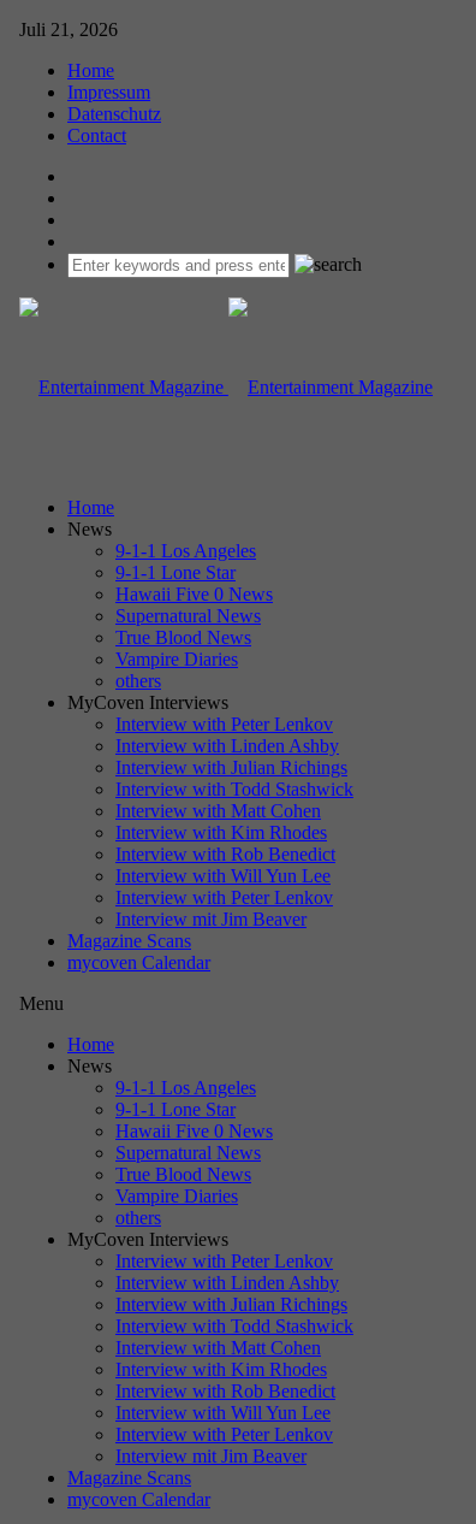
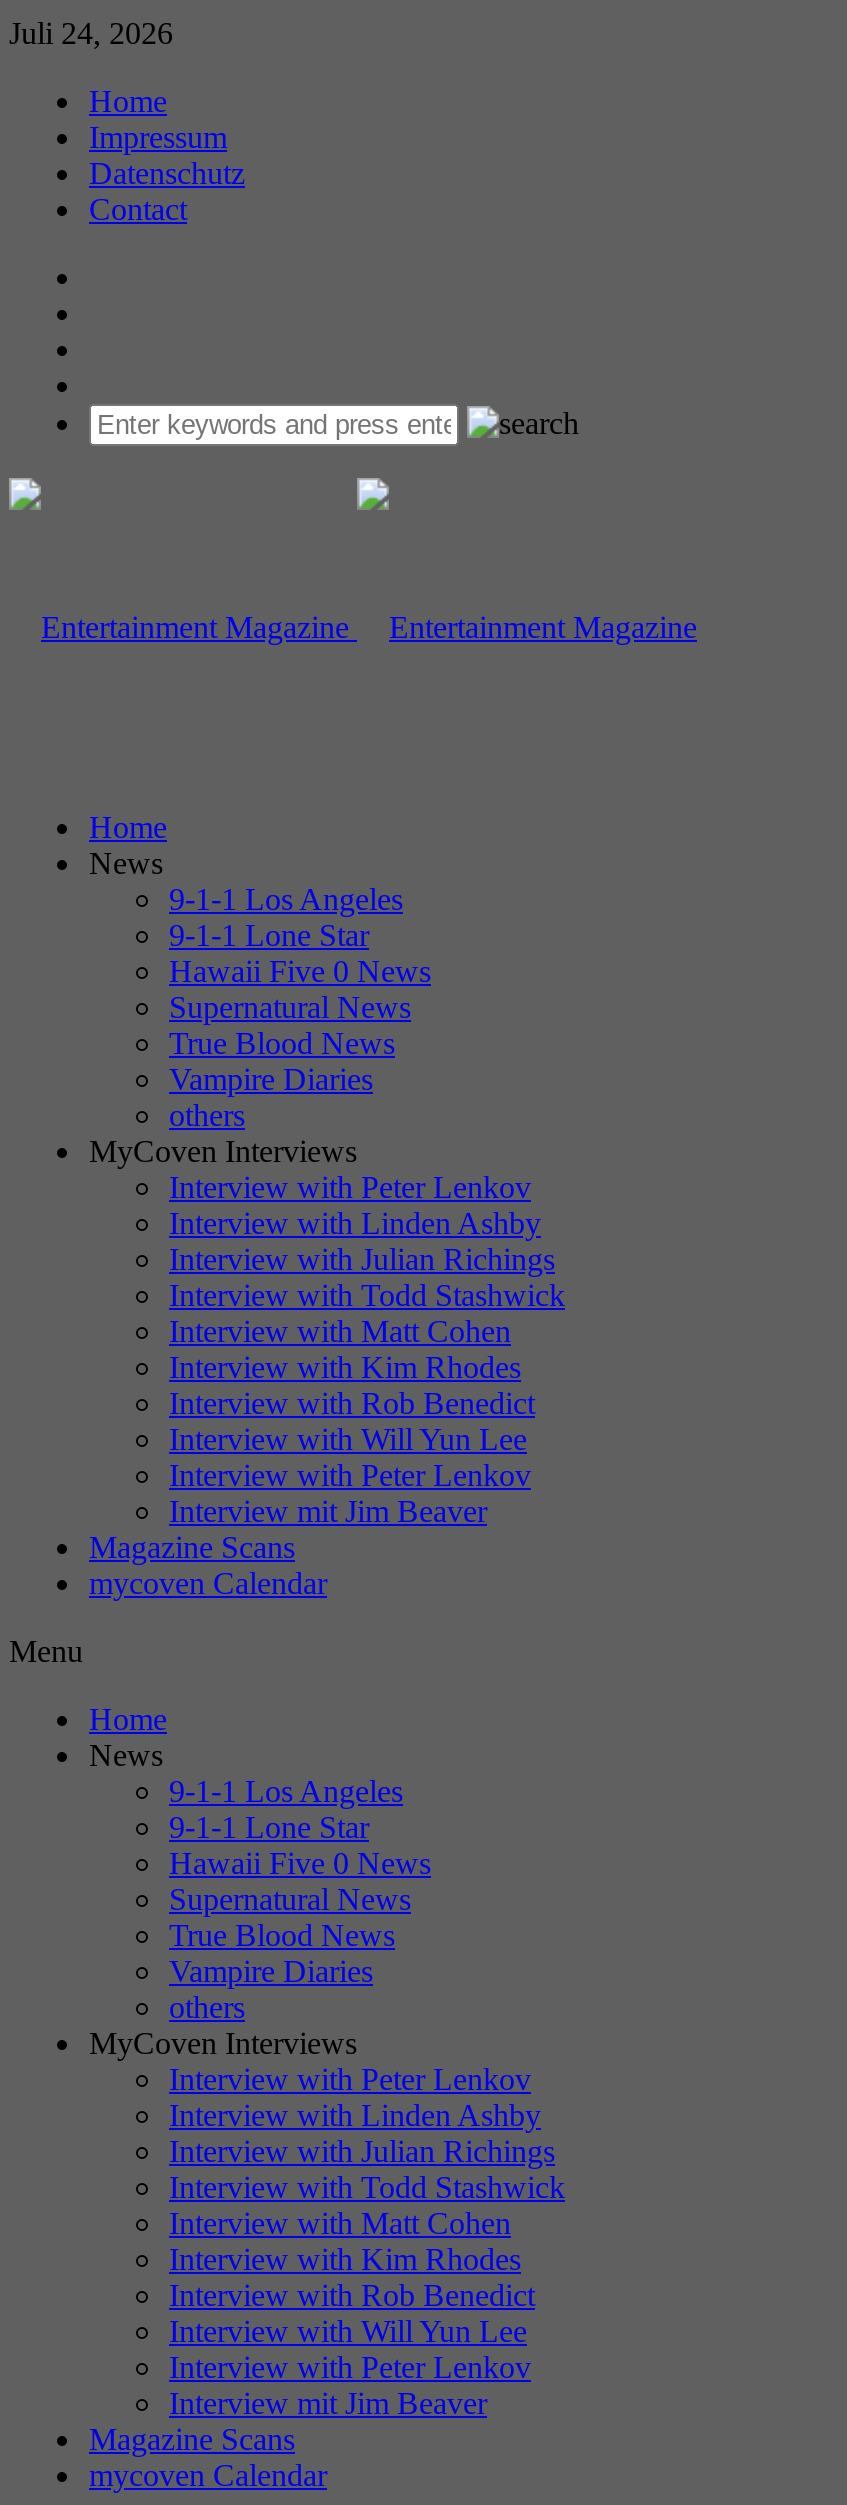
- Juli 21, 2026
+ Juli 24, 2026
